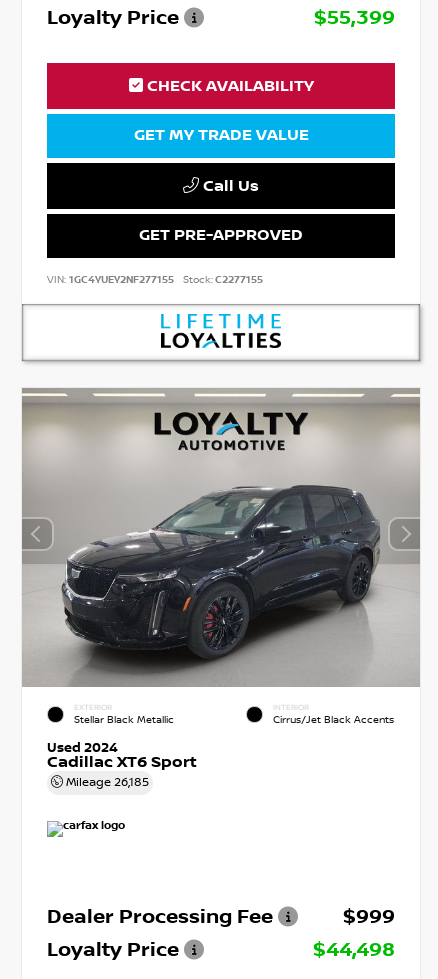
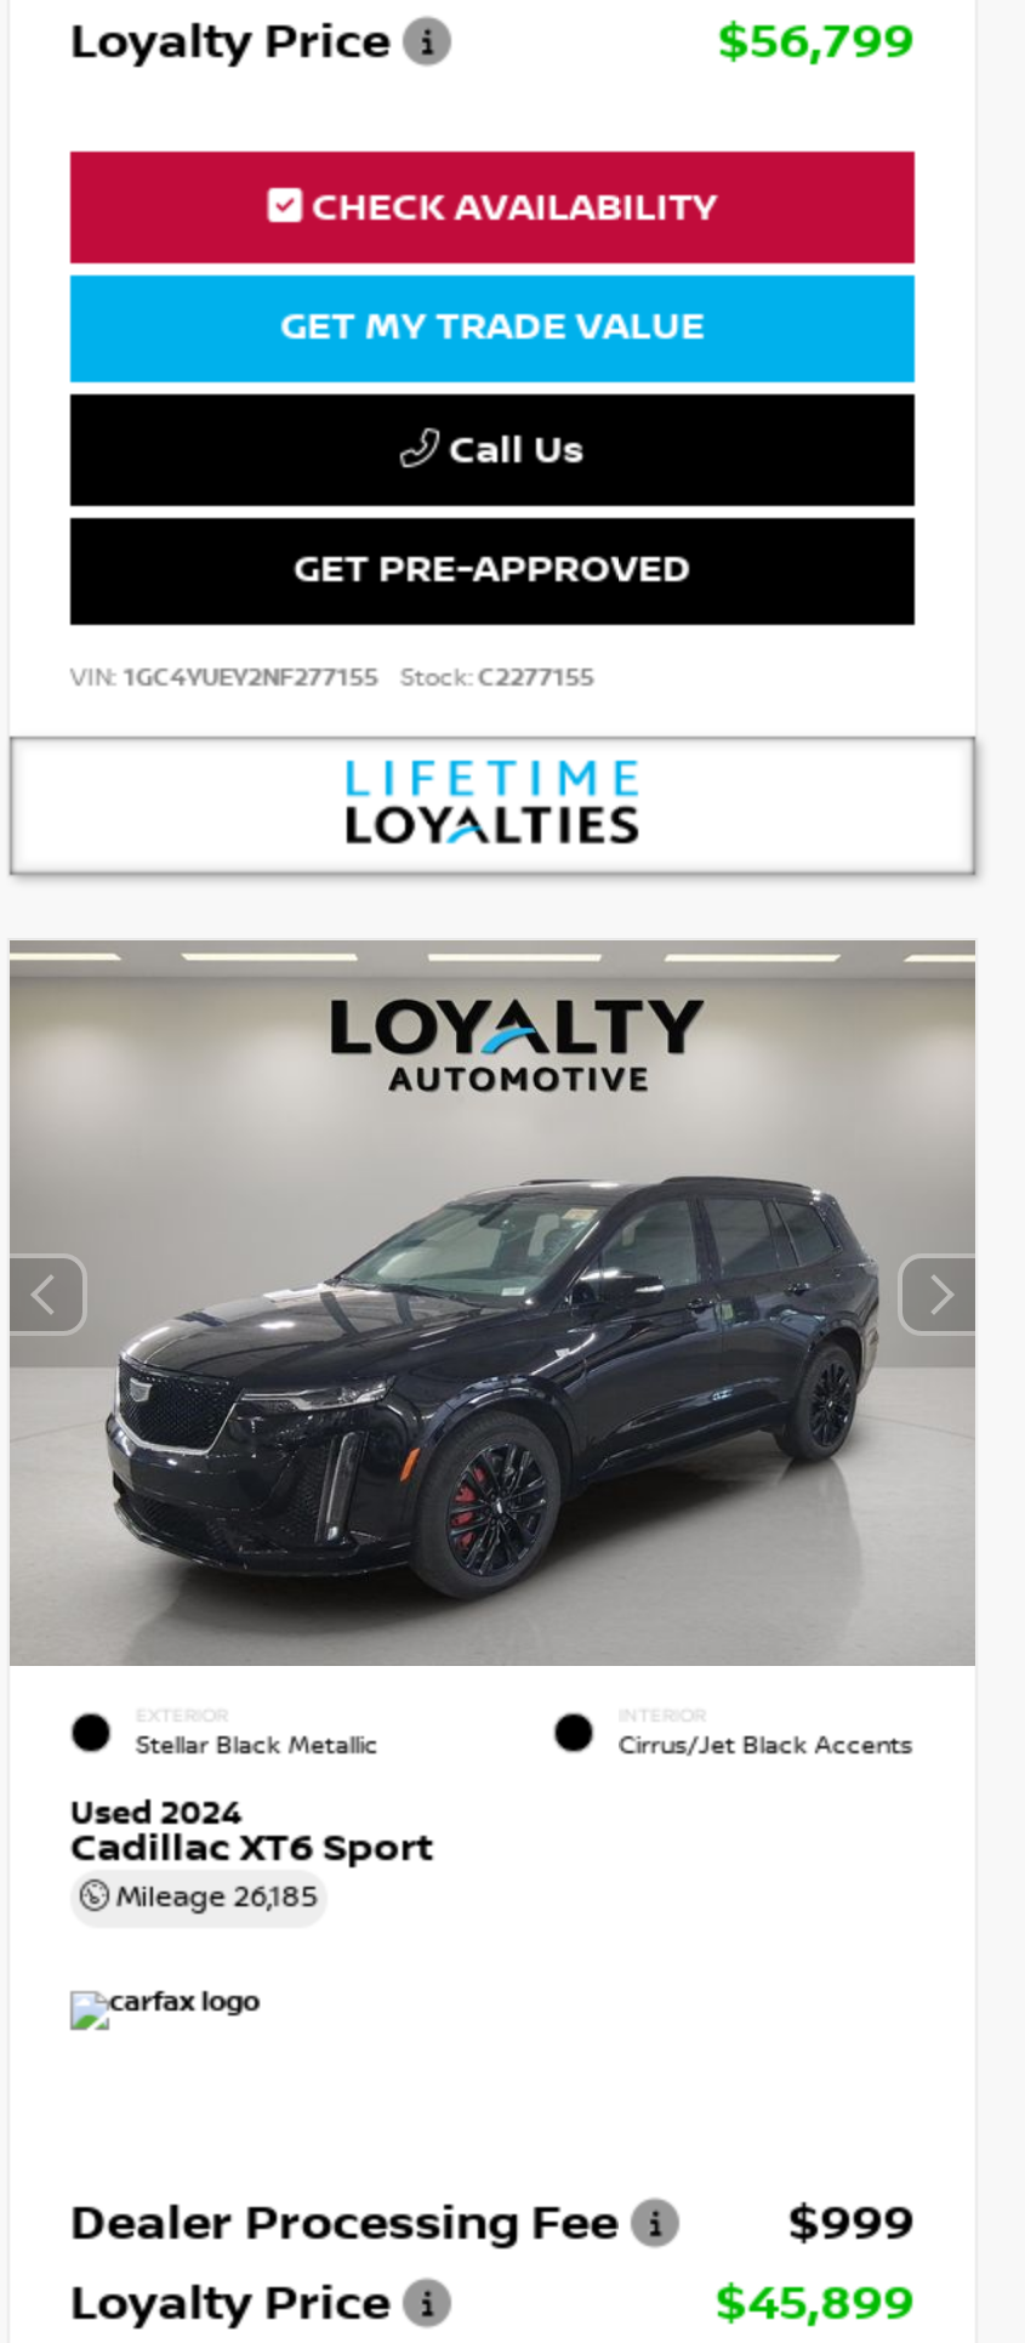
- $55,399
+ $56,799

- $44,498
+ $45,899
